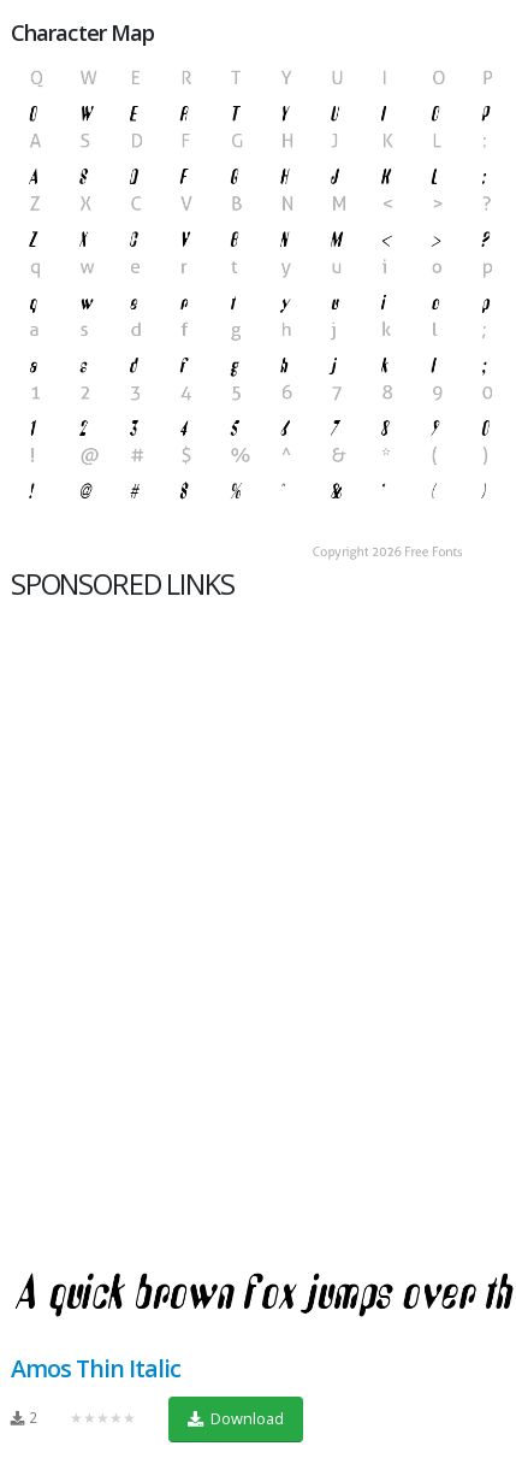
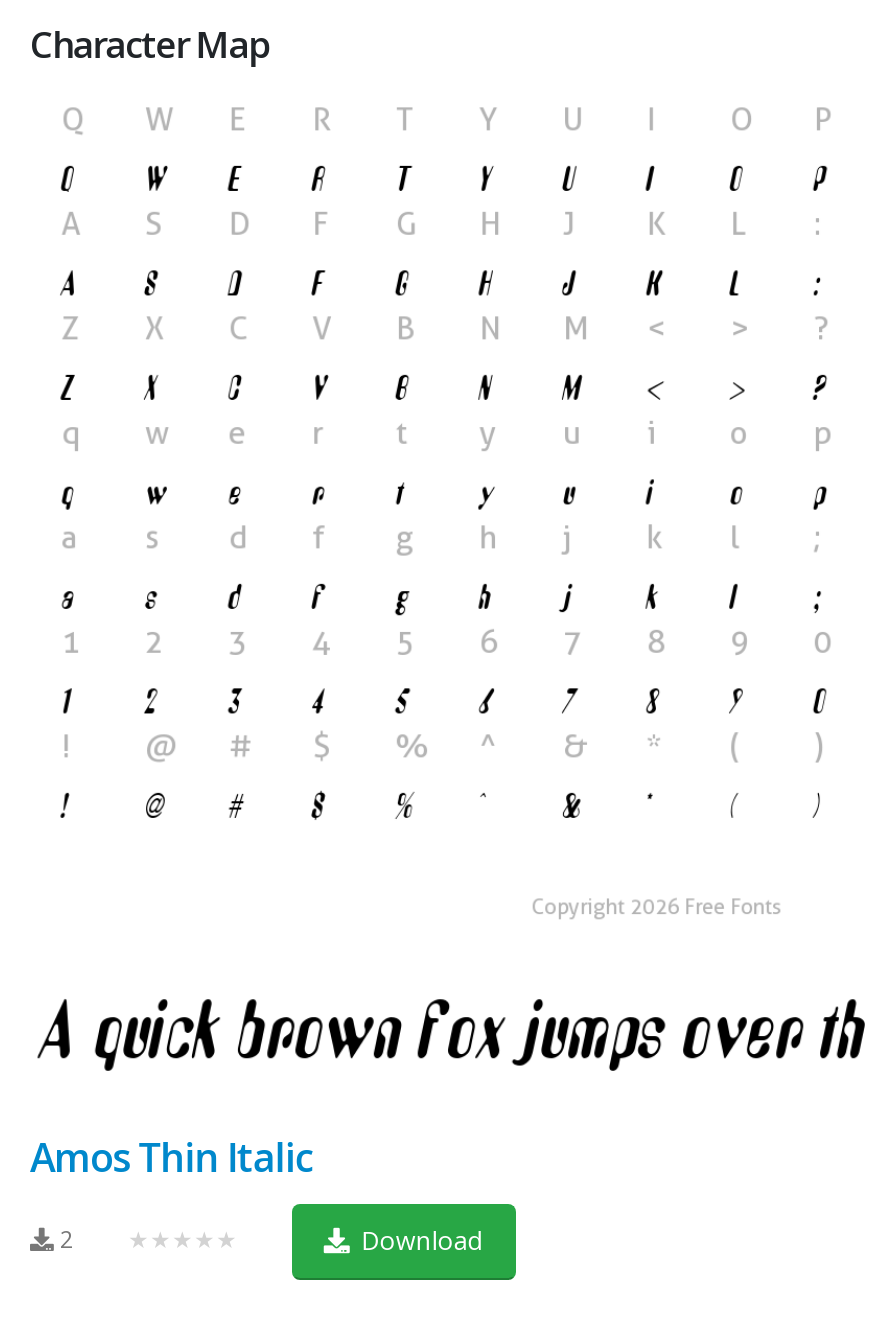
- SPONSORED LINKS
